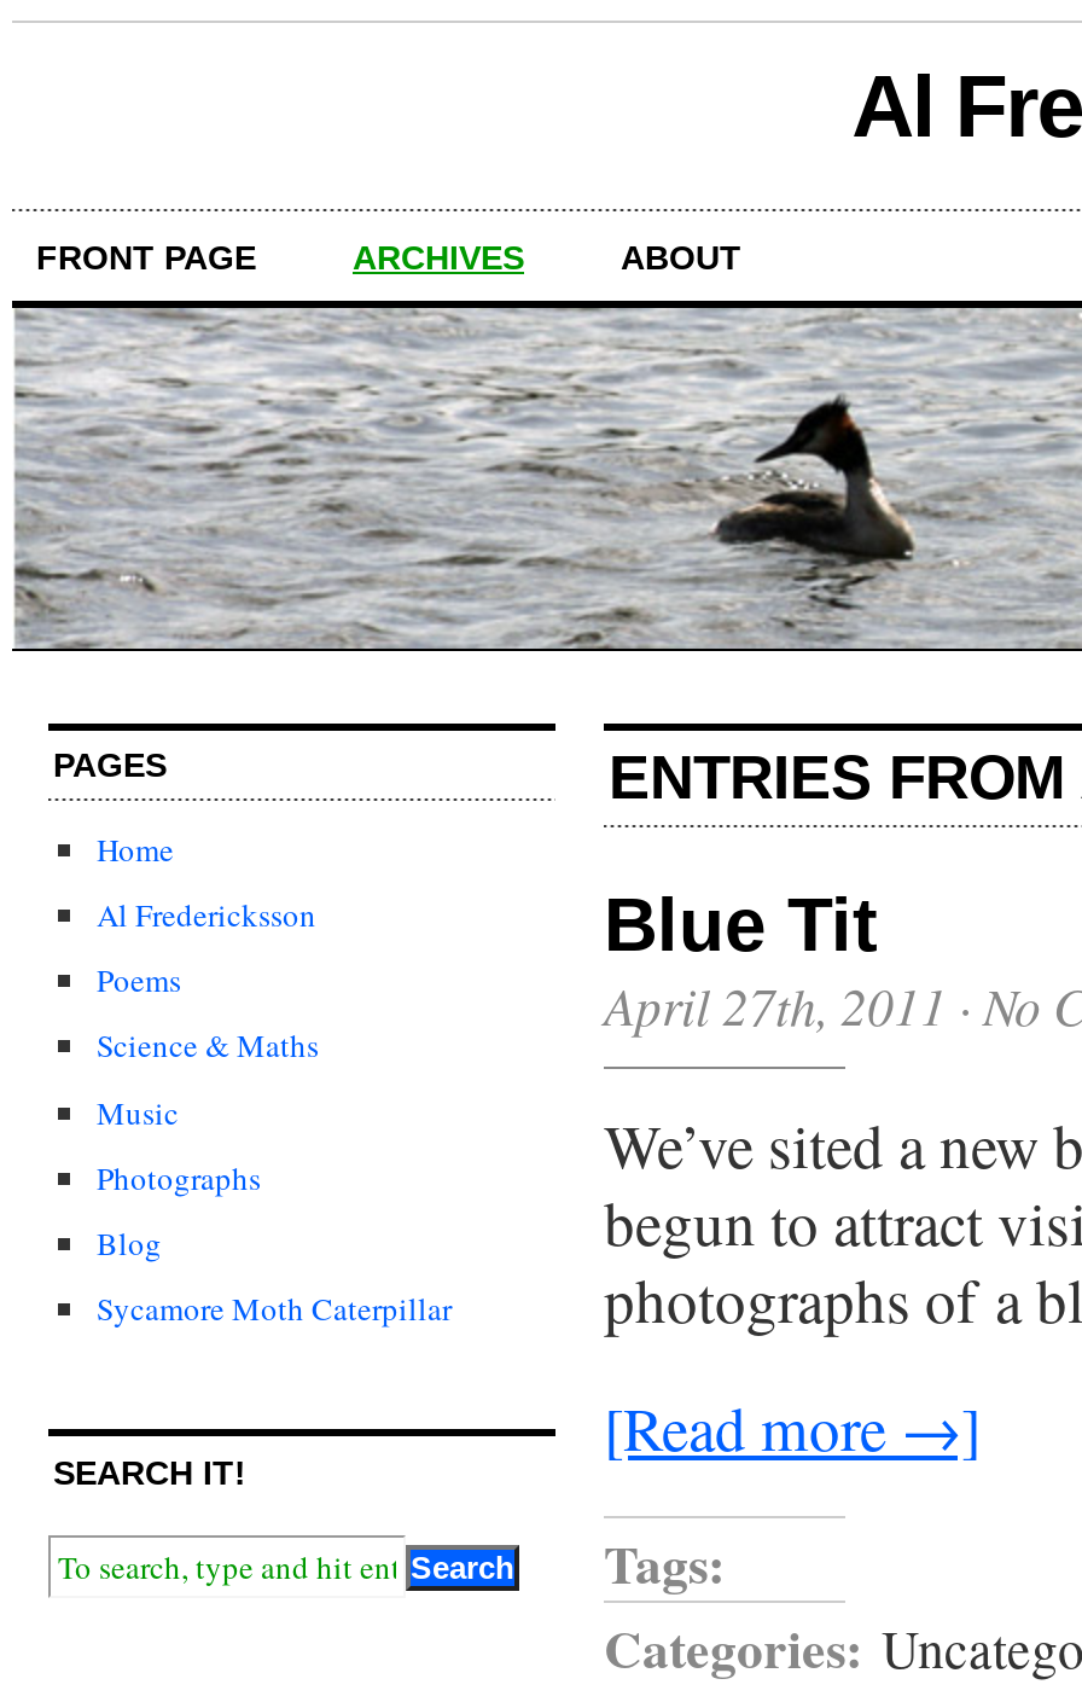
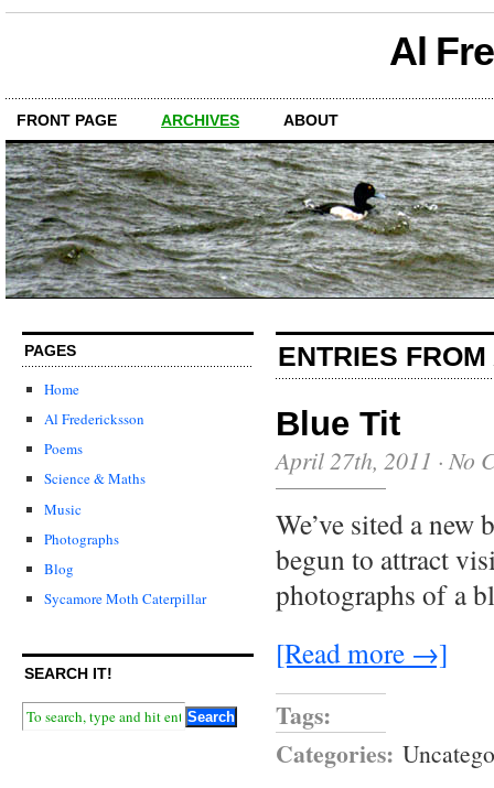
- [image]
+ [image]
